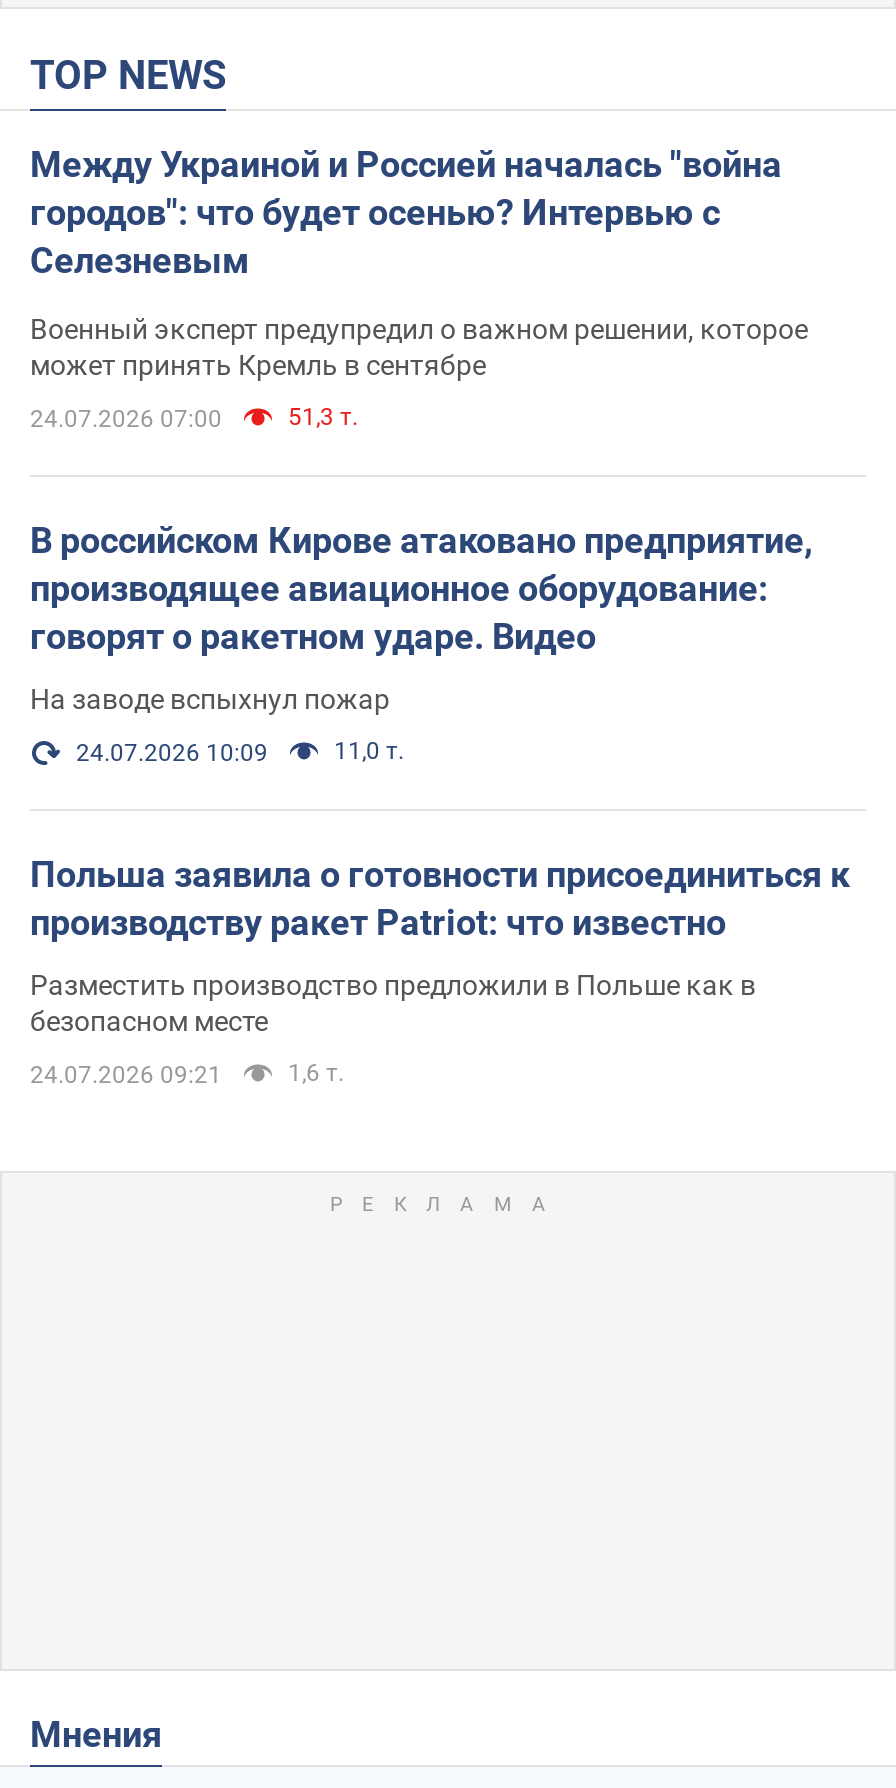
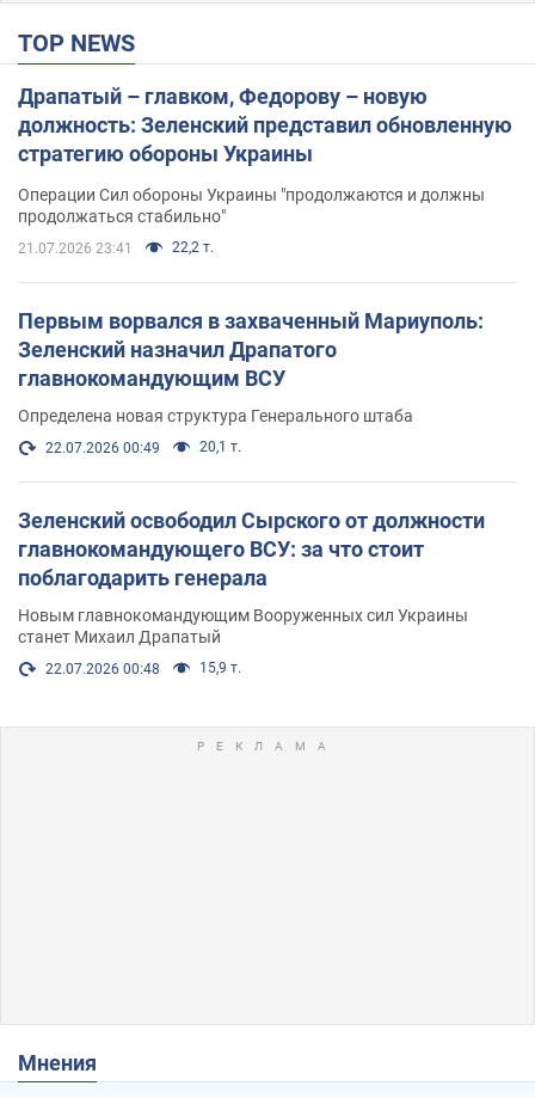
- Между Украиной и Россией началась "война
- городов": что будет осенью? Интервью с
- Селезневым
+ Драпатый – главком, Федорову – новую
+ должность: Зеленский представил обновленную
+ стратегию обороны Украины

- Военный эксперт предупредил о важном решении, которое
- может принять Кремль в сентябре
+ Операции Сил обороны Украины "продолжаются и должны
+ продолжаться стабильно"

- 24.07.2026 07:00
- 51,3 т.
+ 21.07.2026 23:41
+ 22,2 т.

- В российском Кирове атаковано предприятие,
- производящее авиационное оборудование:
- говорят о ракетном ударе. Видео
+ Первым ворвался в захваченный Мариуполь:
+ Зеленский назначил Драпатого
+ главнокомандующим ВСУ

- На заводе вспыхнул пожар
+ Определена новая структура Генерального штаба

- 24.07.2026 10:09
- 11,0 т.
+ 22.07.2026 00:49
+ 20,1 т.

- Польша заявила о готовности присоединиться к
- производству ракет Patriot: что известно
+ Зеленский освободил Сырского от должности
+ главнокомандующего ВСУ: за что стоит
+ поблагодарить генерала

- Разместить производство предложили в Польше как в
- безопасном месте
+ Новым главнокомандующим Вооруженных сил Украины
+ станет Михаил Драпатый

- 24.07.2026 09:21
- 1,6 т.
+ 22.07.2026 00:48
+ 15,9 т.
